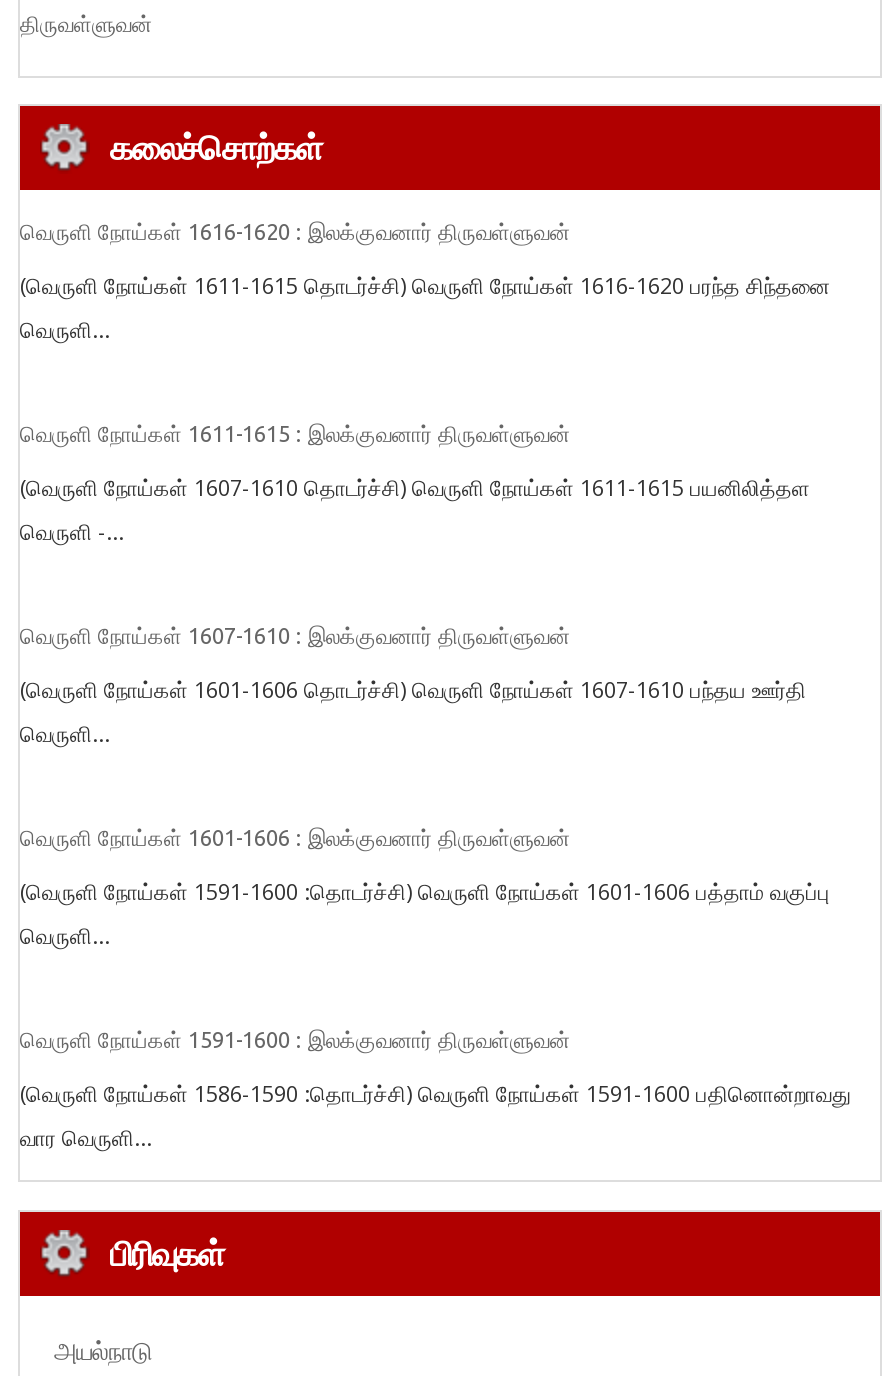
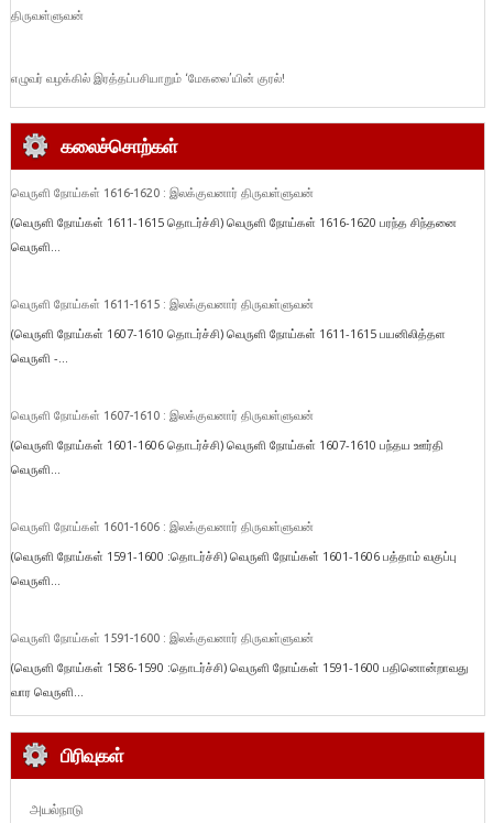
+ எழுவர் வழக்கில் இரத்தப்பசியாறும் ‘மேகலை’யின் குரல்!
